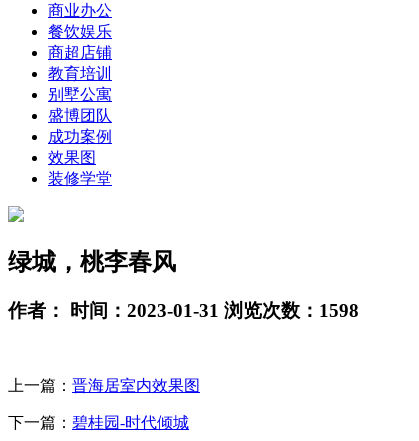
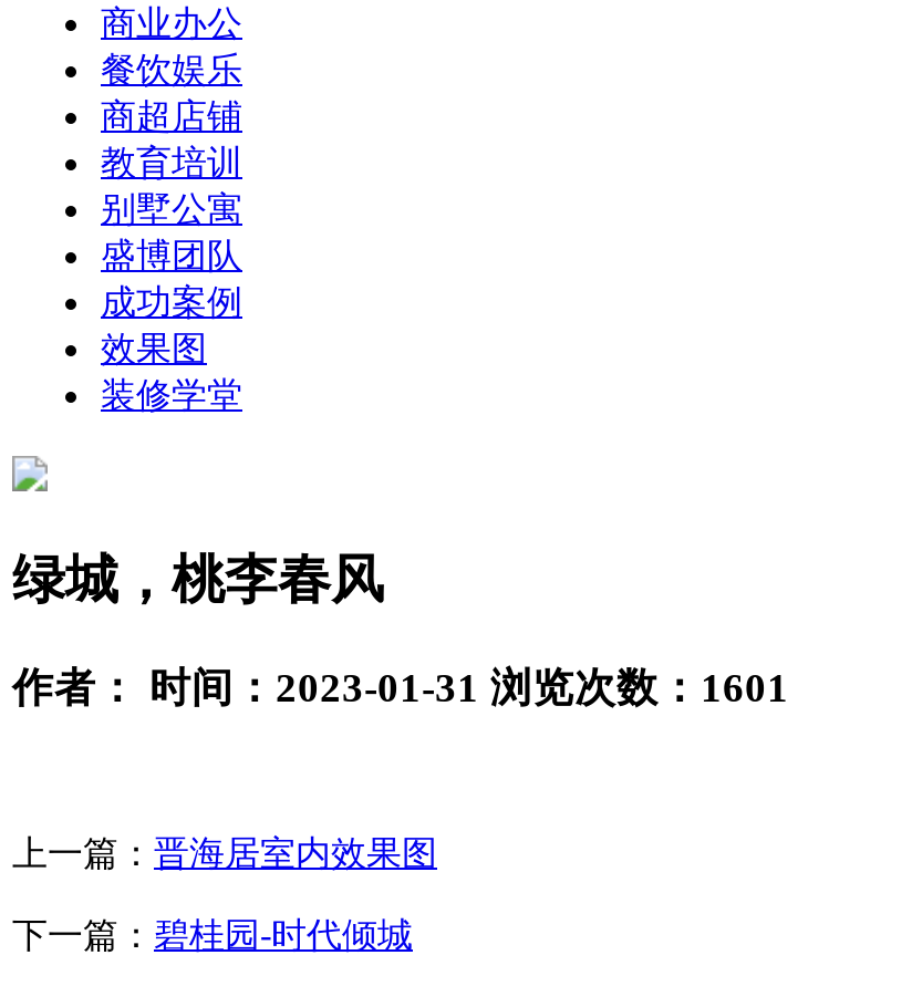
- 作者： 时间：2023-01-31 浏览次数：1598
+ 作者： 时间：2023-01-31 浏览次数：1601
